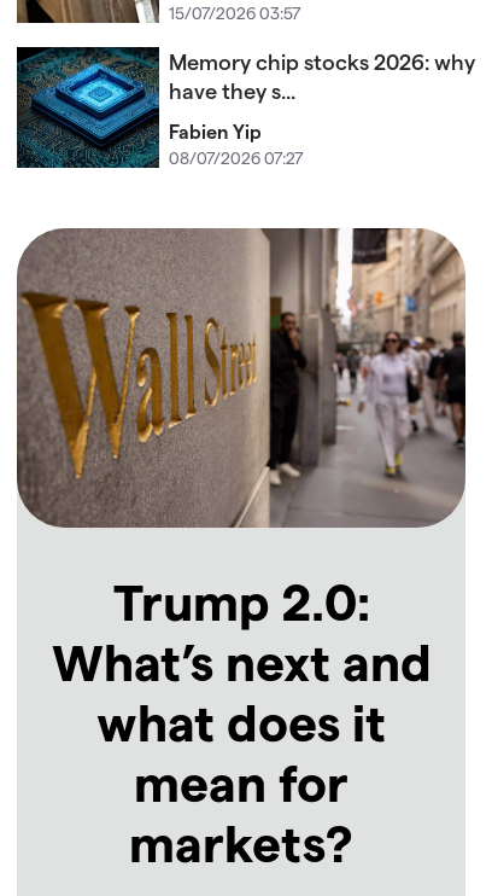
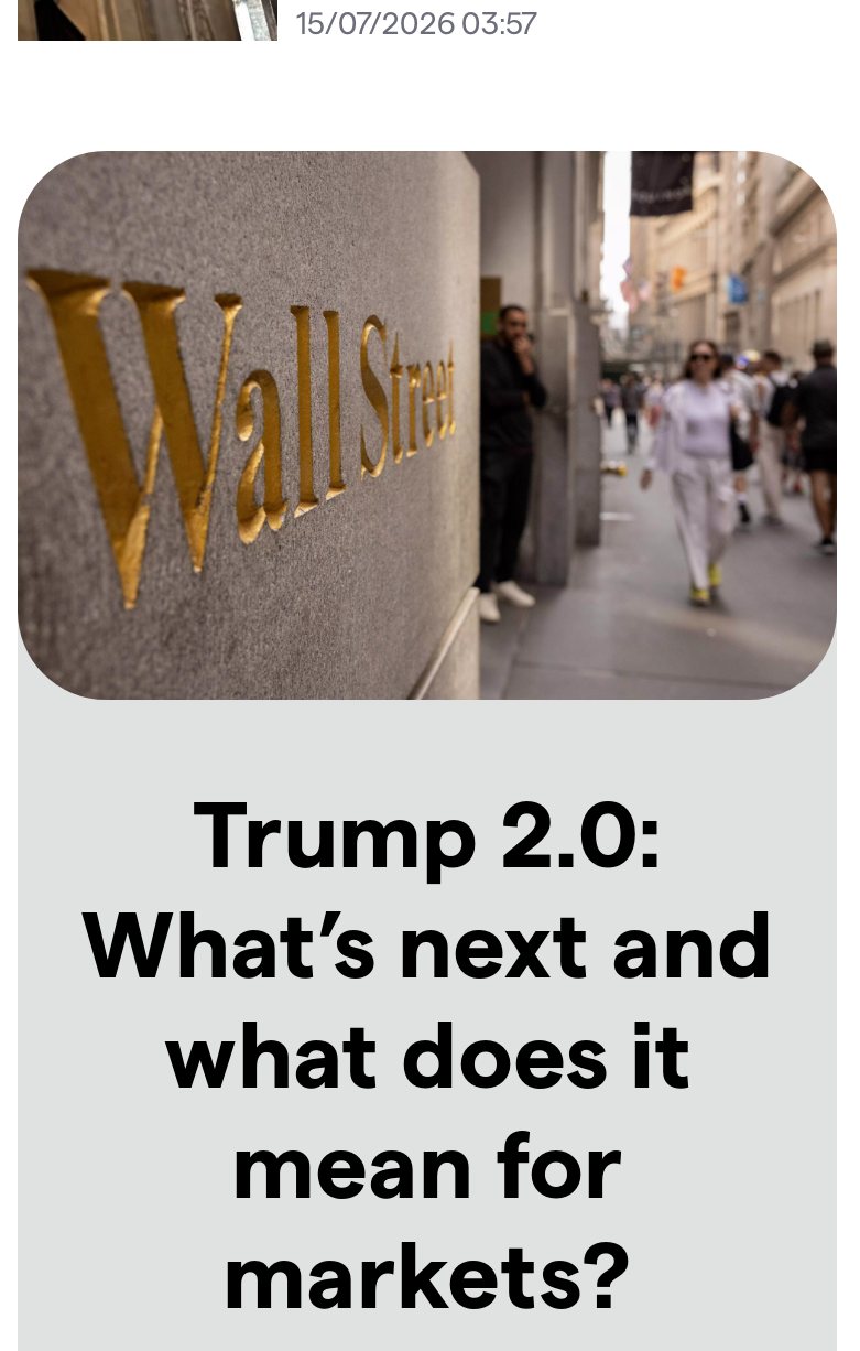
- [image]
- Memory chip stocks 2026: why
- have they s...
- Fabien Yip
- 08/07/2026 07:27
